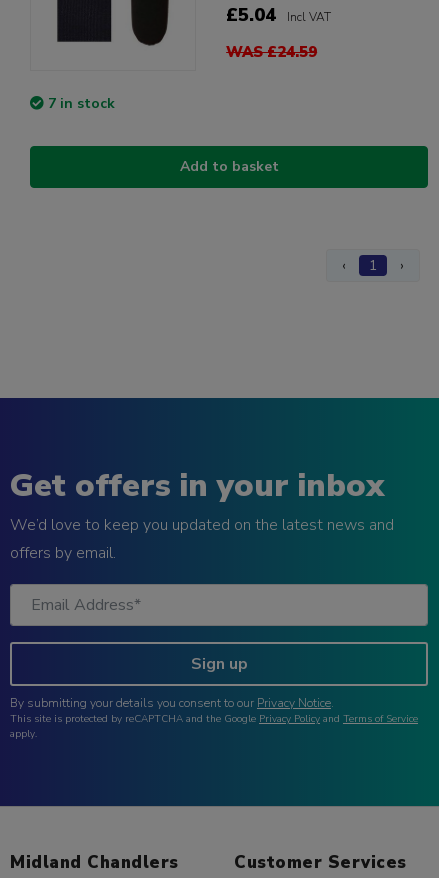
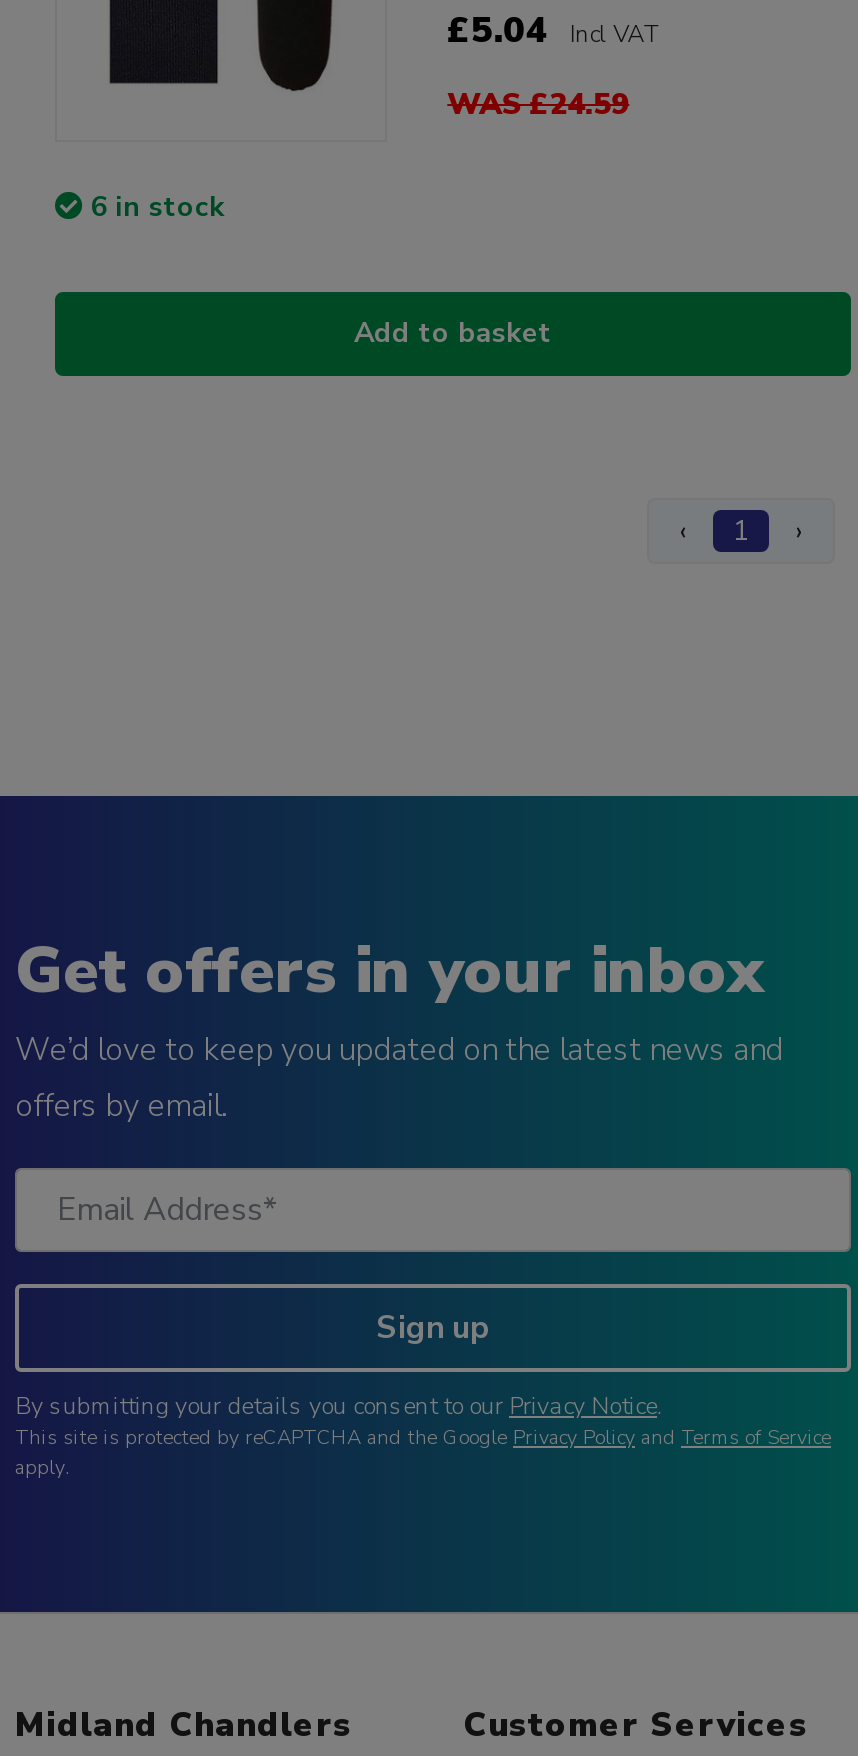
- 7 in stock
+ 6 in stock
